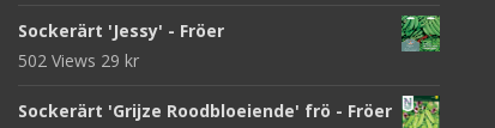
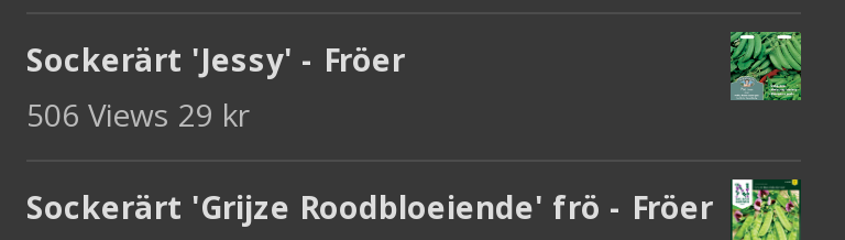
- 502 Views 29 kr
+ 506 Views 29 kr
